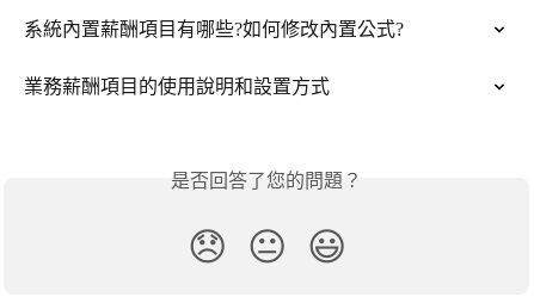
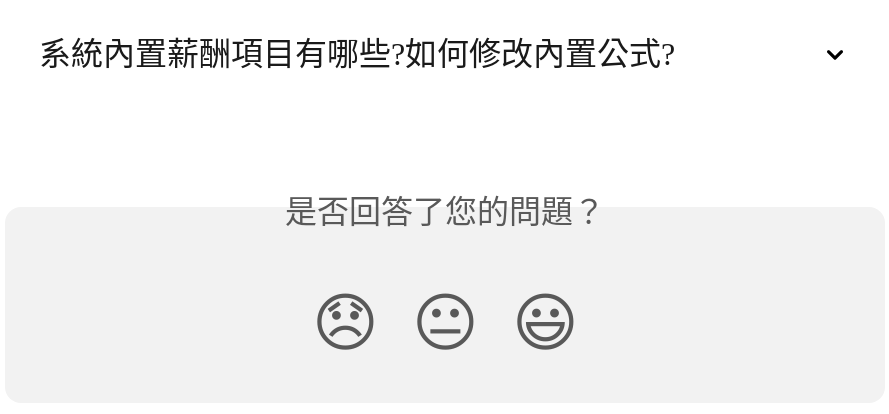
- 業務薪酬項目的使用說明和設置方式
